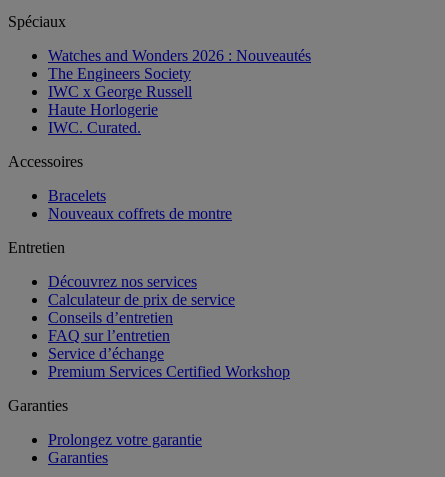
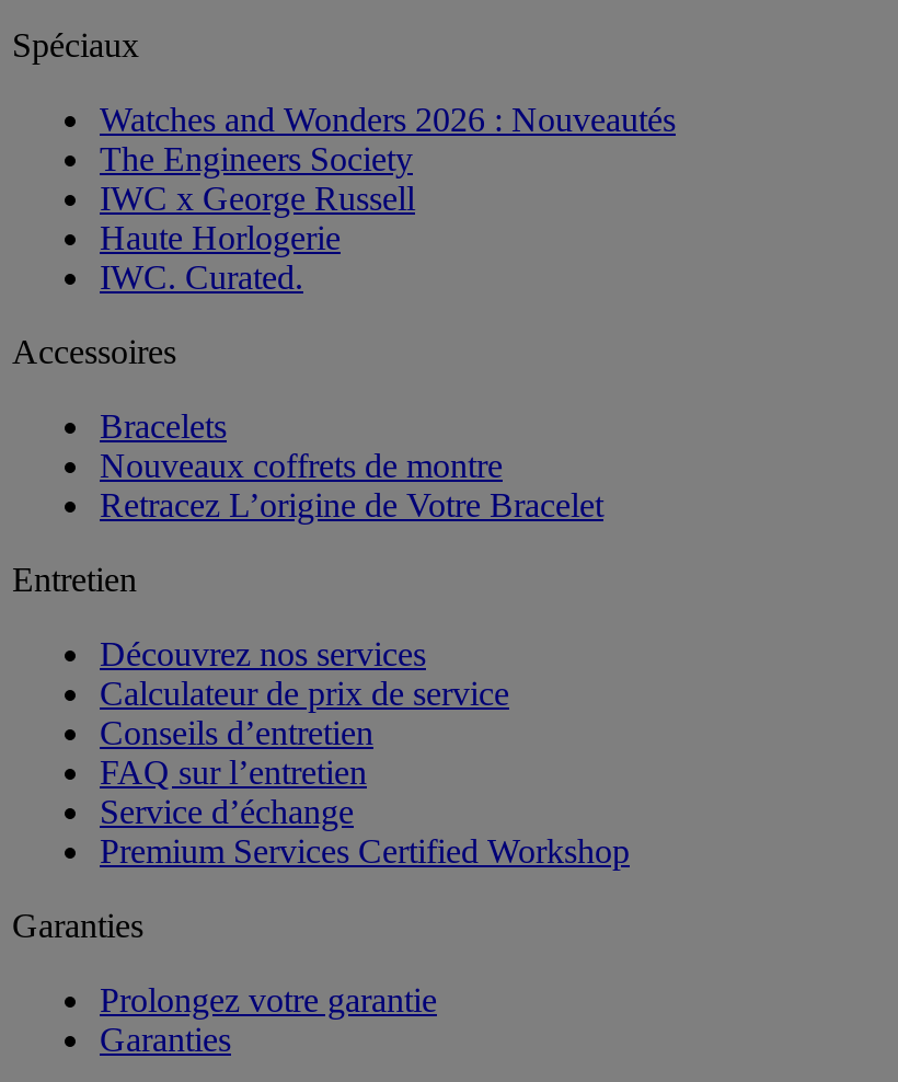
+ Retracez L’origine de Votre Bracelet
